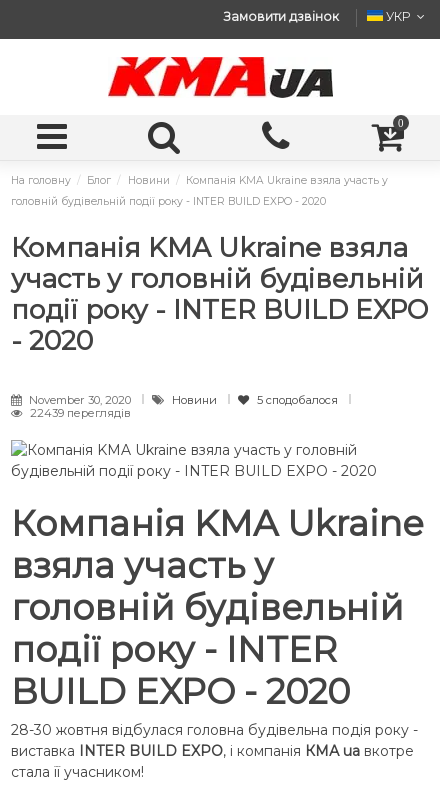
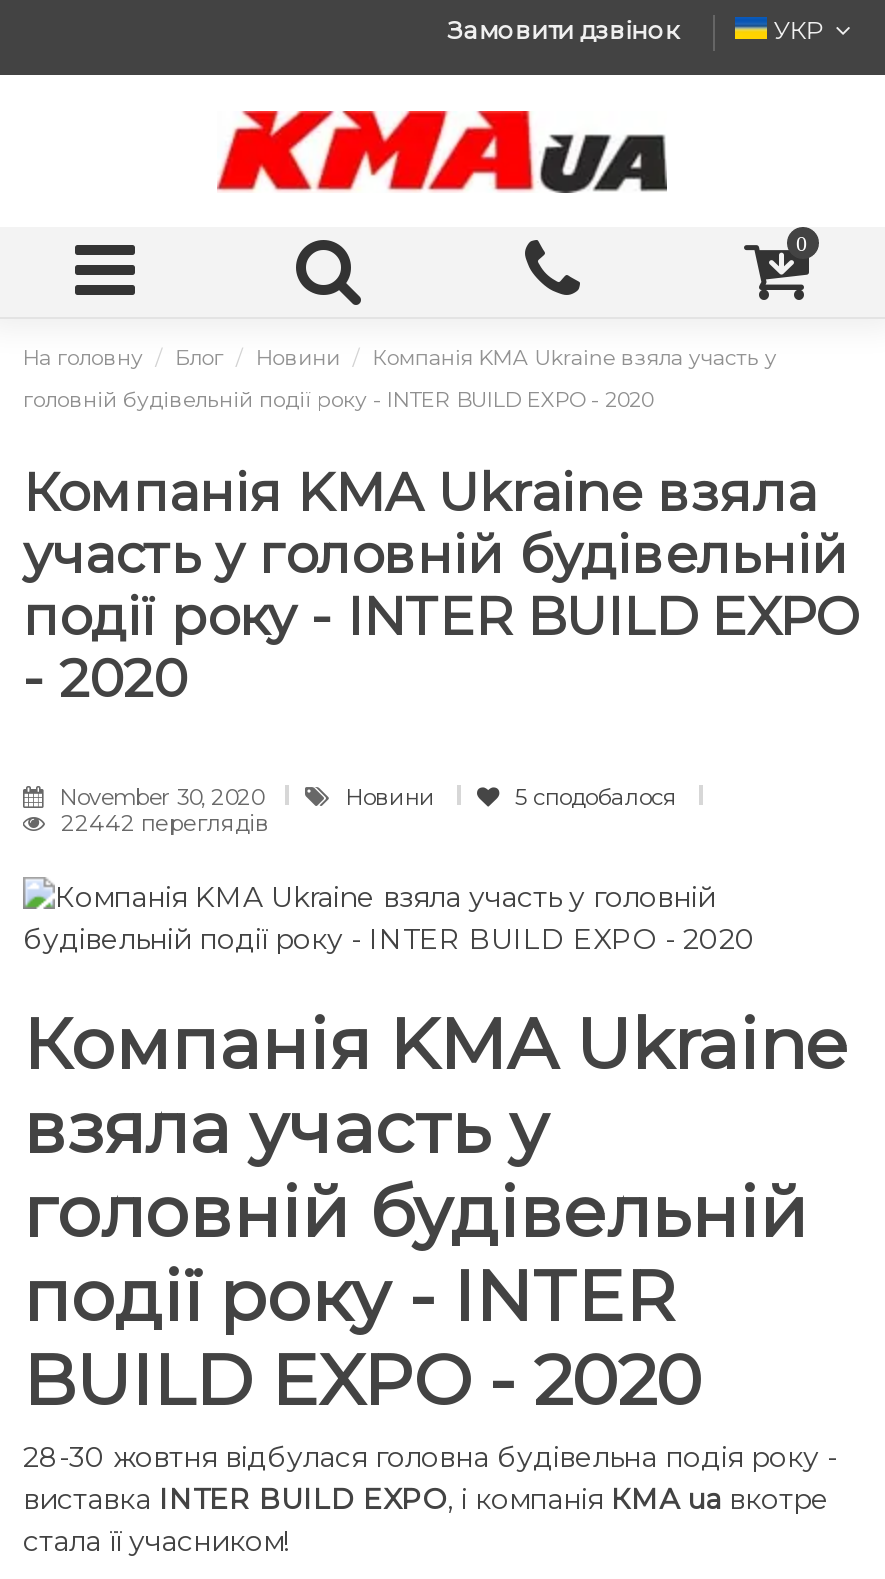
- 22439 переглядів
+ 22442 переглядів
